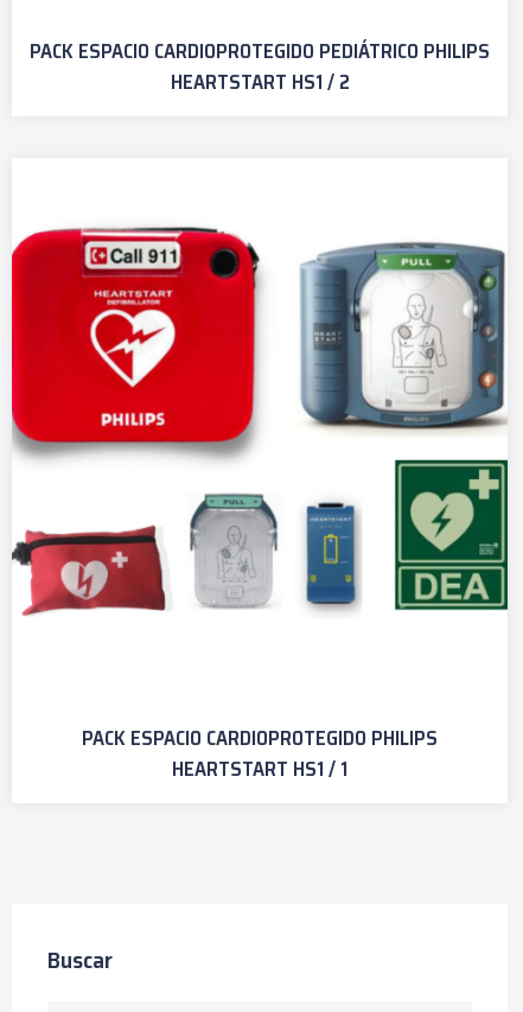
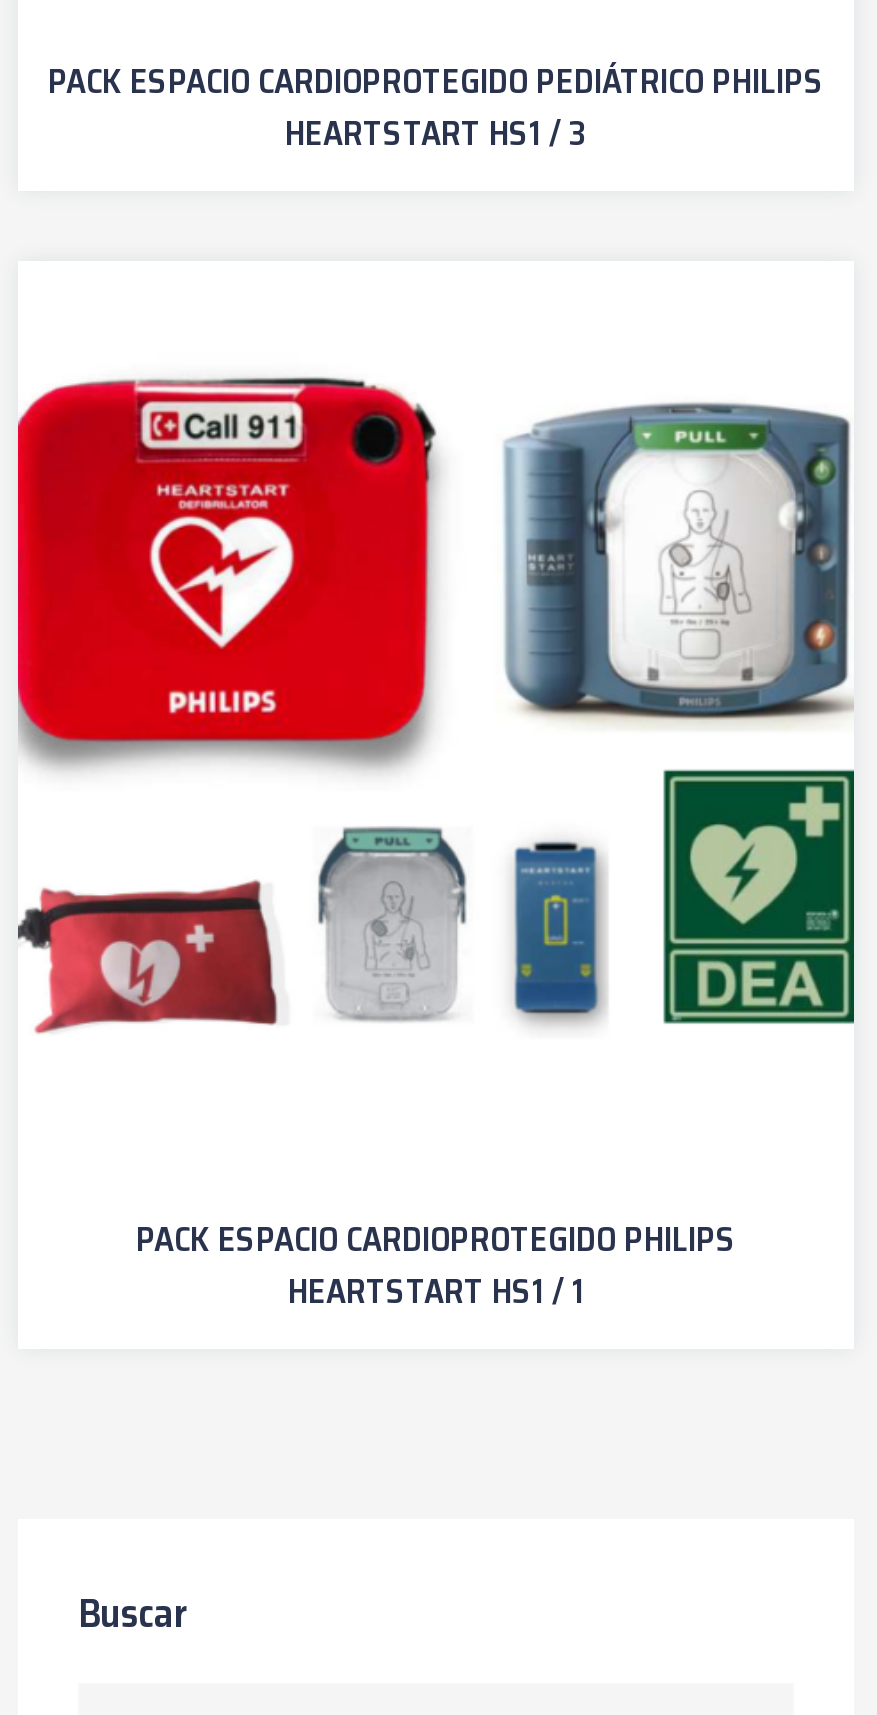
- HEARTSTART HS1 / 2
+ HEARTSTART HS1 / 3
